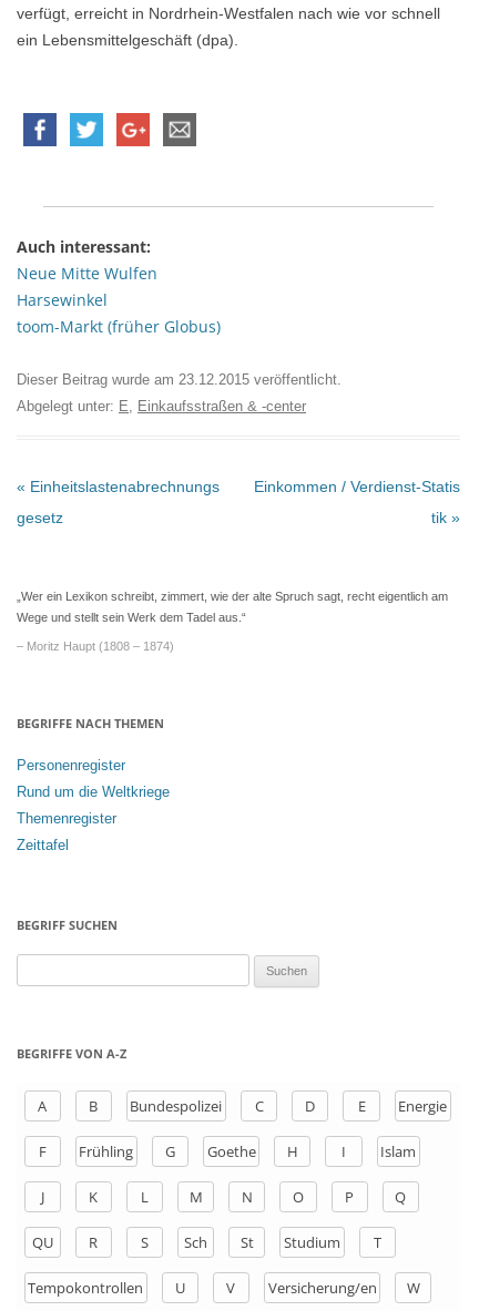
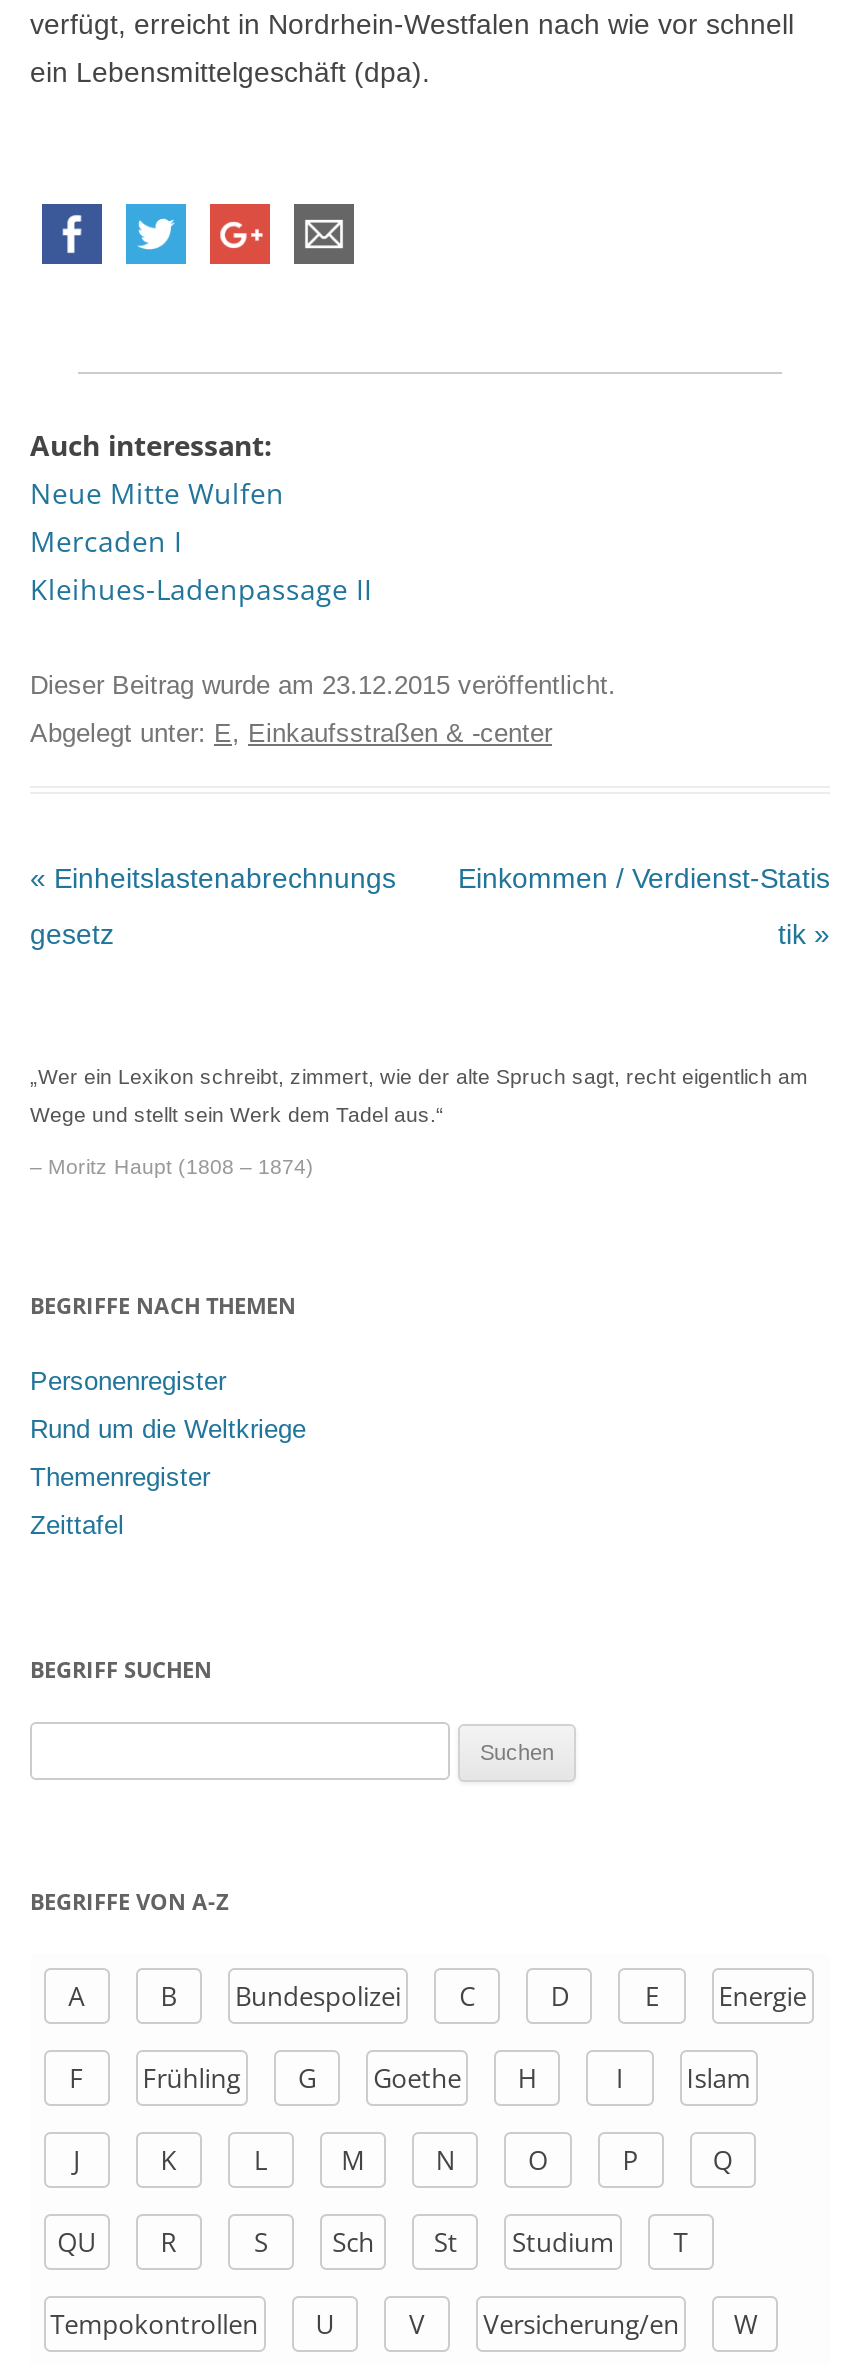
- Harsewinkel
- toom-Markt (früher Globus)
+ Mercaden I
+ Kleihues-Ladenpassage II
